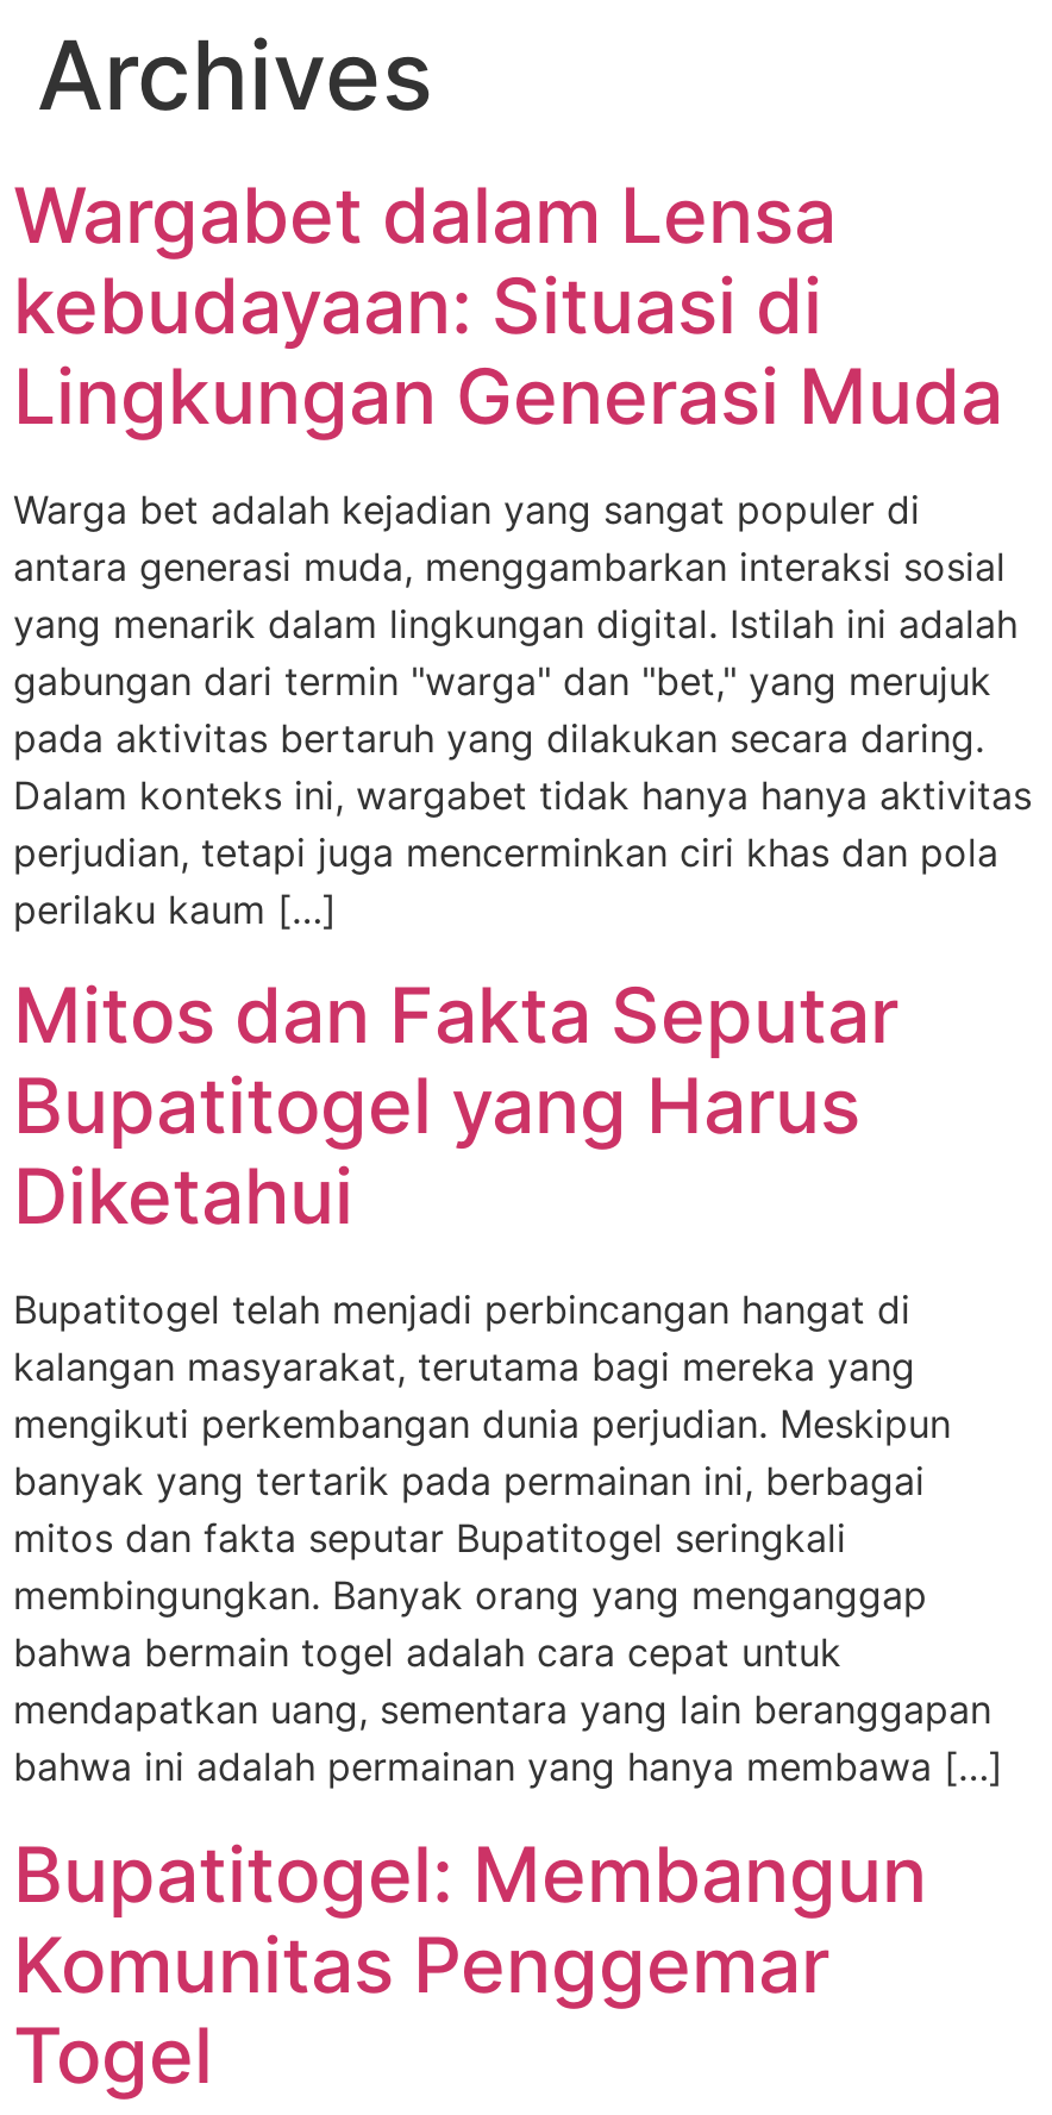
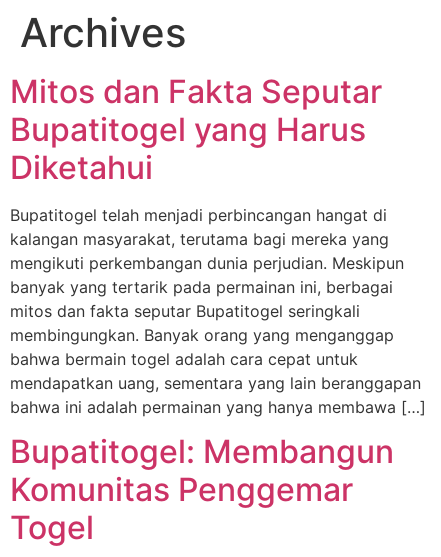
- Wargabet dalam Lensa
- kebudayaan: Situasi di
- Lingkungan Generasi Muda
- Warga bet adalah kejadian yang sangat populer di
- antara generasi muda, menggambarkan interaksi sosial
- yang menarik dalam lingkungan digital. Istilah ini adalah
- gabungan dari termin "warga" dan "bet," yang merujuk
- pada aktivitas bertaruh yang dilakukan secara daring.
- Dalam konteks ini, wargabet tidak hanya hanya aktivitas
- perjudian, tetapi juga mencerminkan ciri khas dan pola
- perilaku kaum […]
